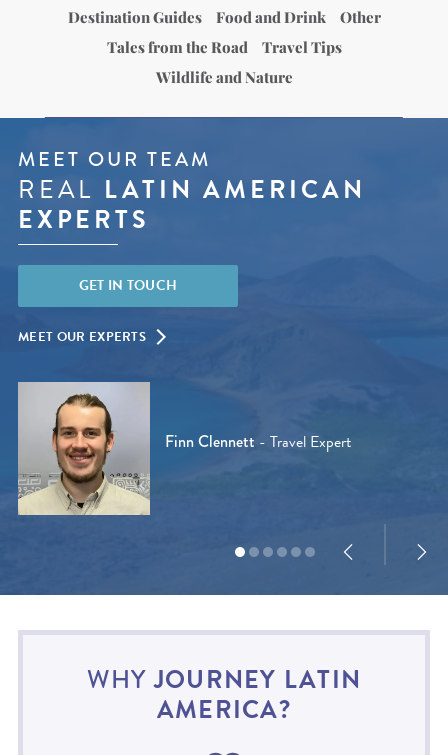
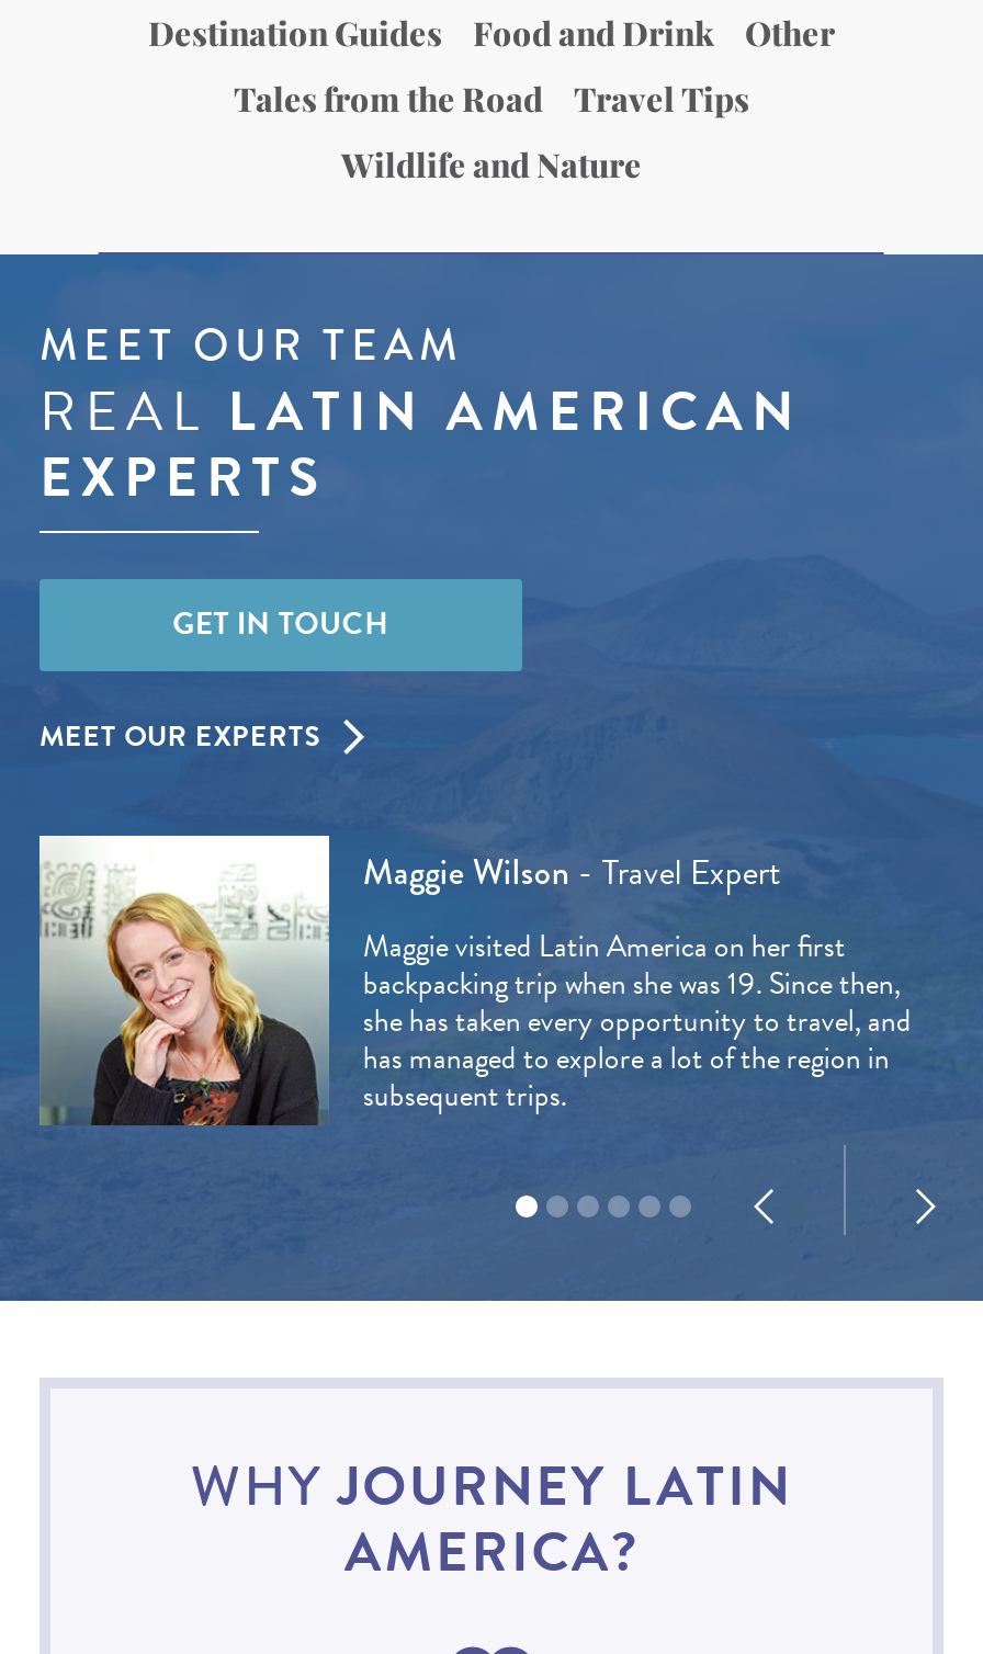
- [image]
- Finn Clennett - Travel Expert
+ [image]
+ Maggie Wilson - Travel Expert
+ Maggie visited Latin America on her first
+ backpacking trip when she was 19. Since then,
+ she has taken every opportunity to travel, and
+ has managed to explore a lot of the region in
+ subsequent trips.
